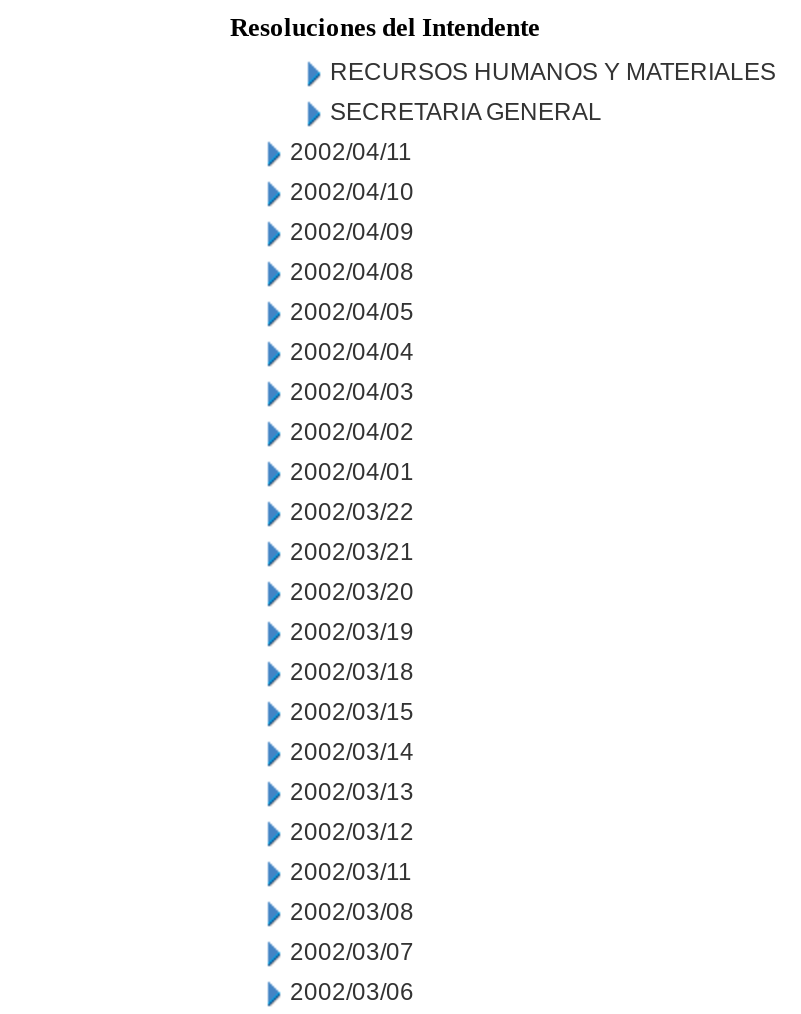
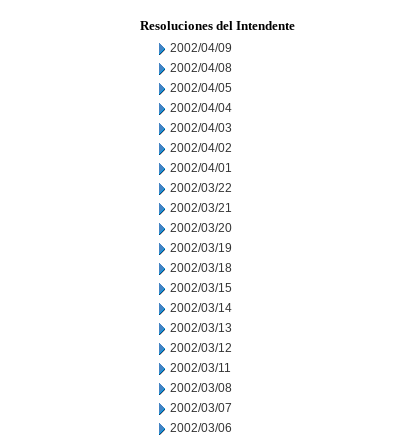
- RECURSOS HUMANOS Y MATERIALES
- SECRETARIA GENERAL
- 2002/04/11
- 2002/04/10
